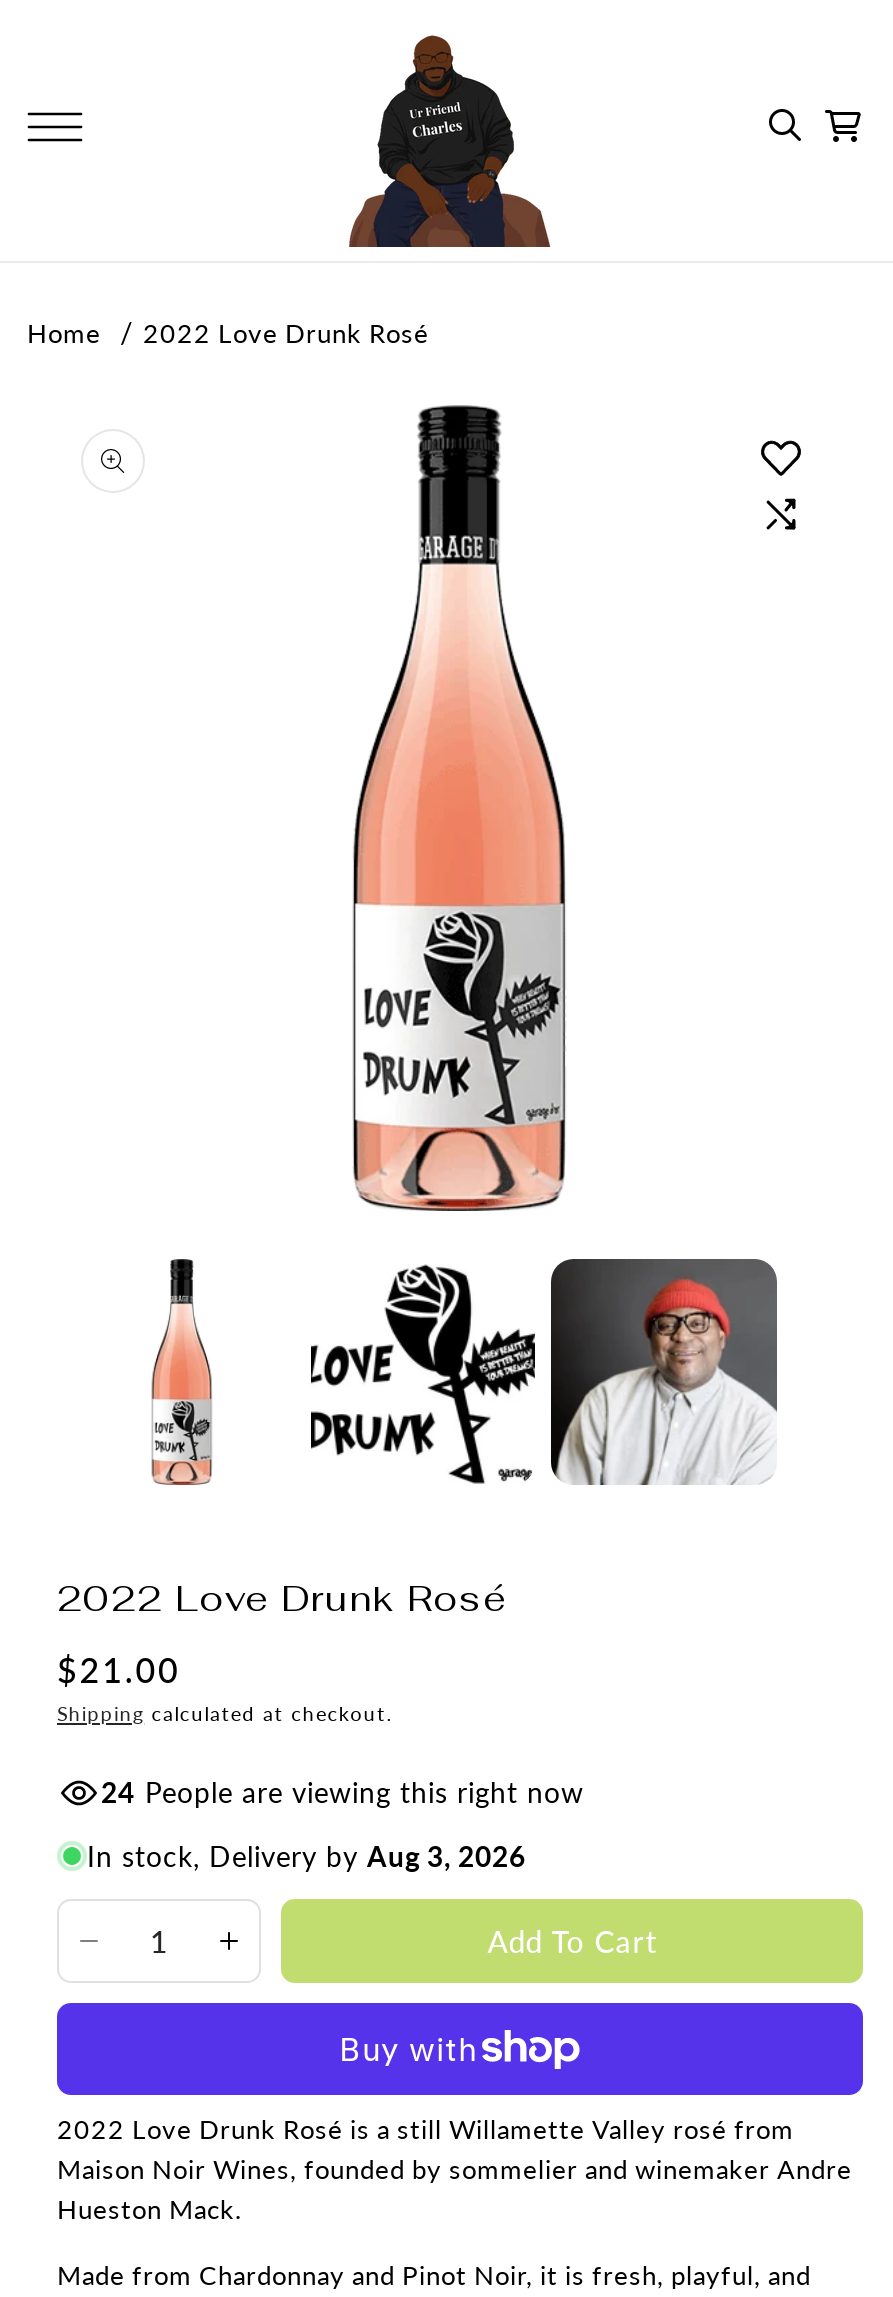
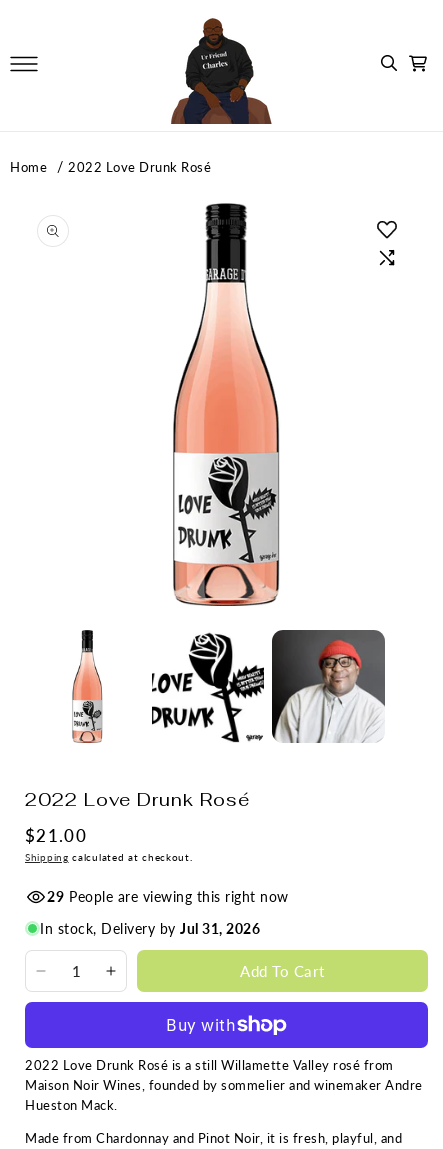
- 24 People are viewing this right now
+ 29 People are viewing this right now

- In stock, Delivery by Aug 3, 2026
+ In stock, Delivery by Jul 31, 2026
